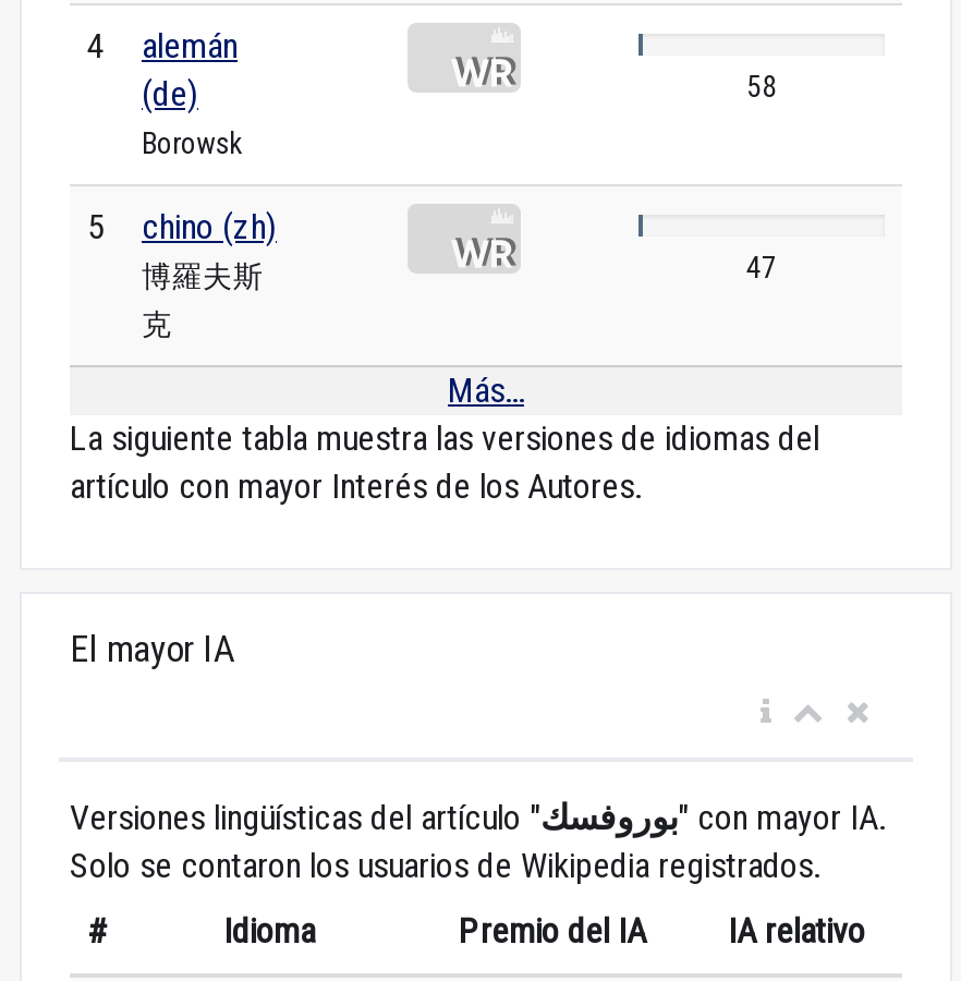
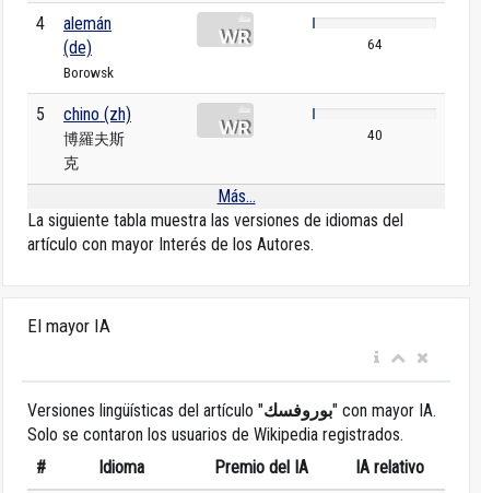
- 58
+ 64

- 47
+ 40
